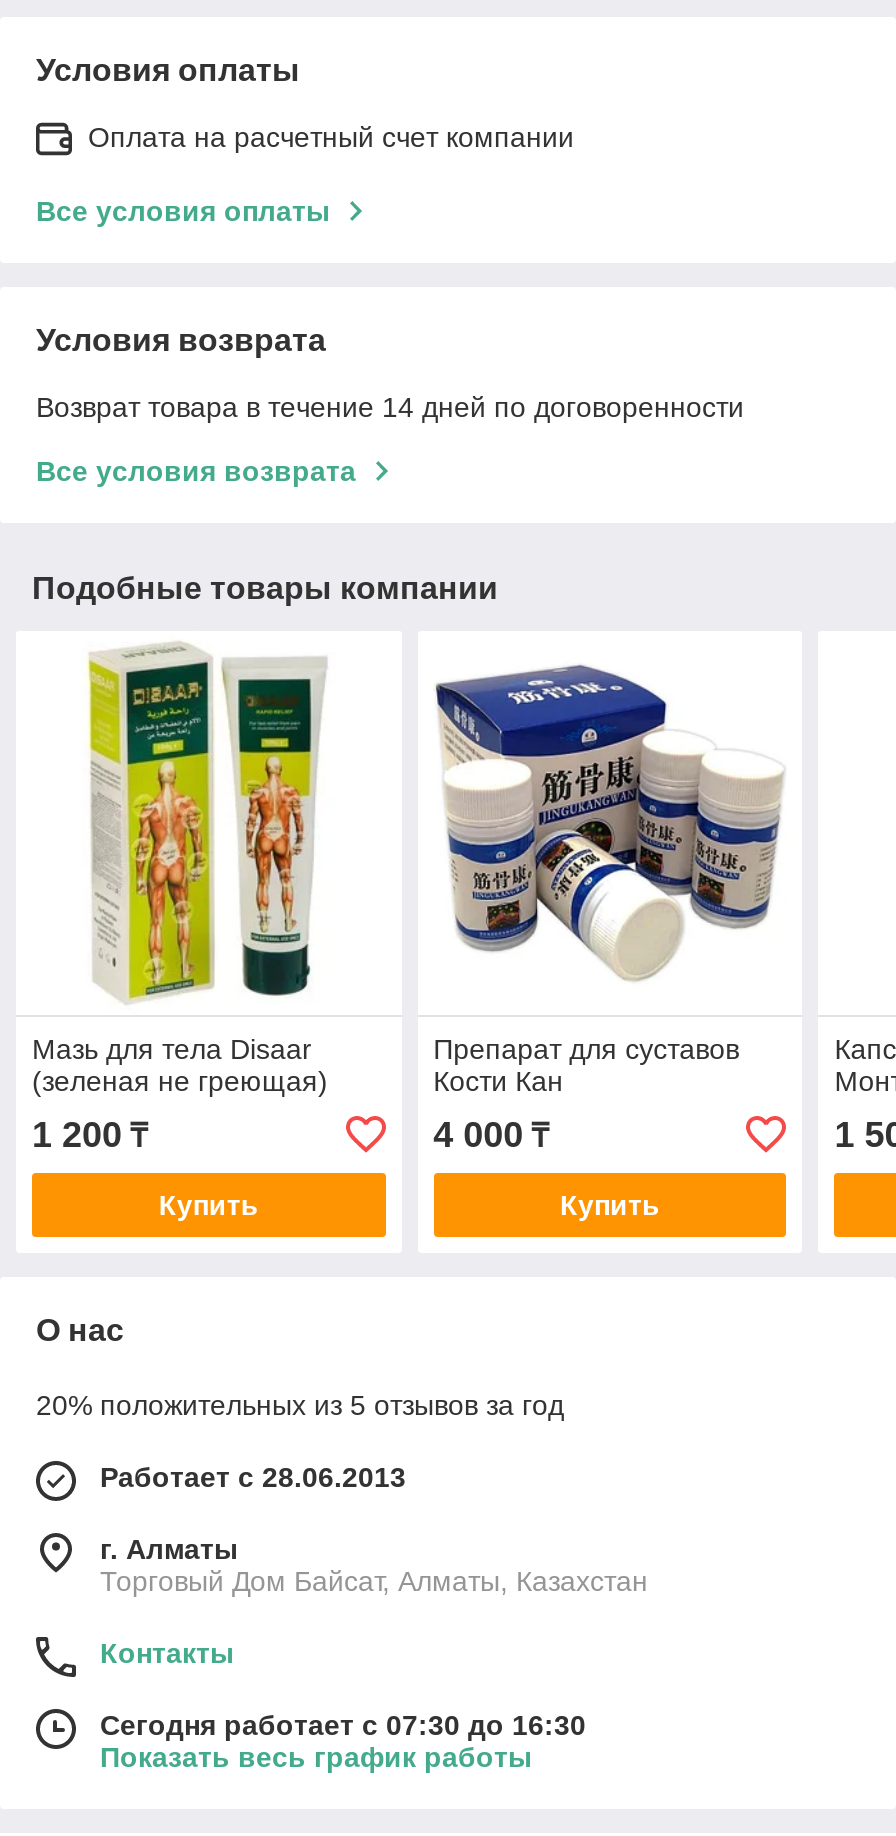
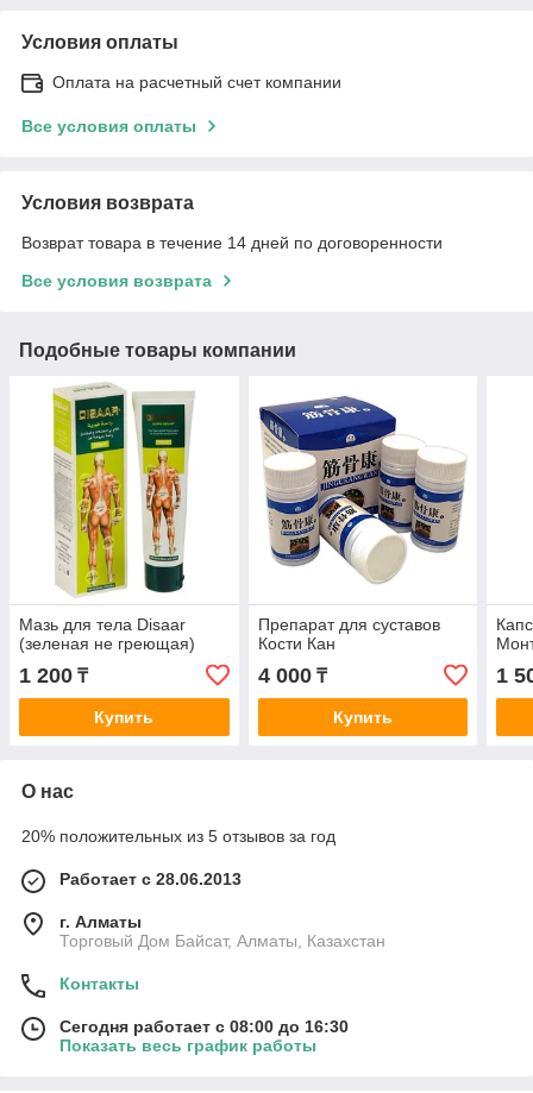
- Сегодня работает с 07:30 до 16:30
+ Сегодня работает с 08:00 до 16:30
